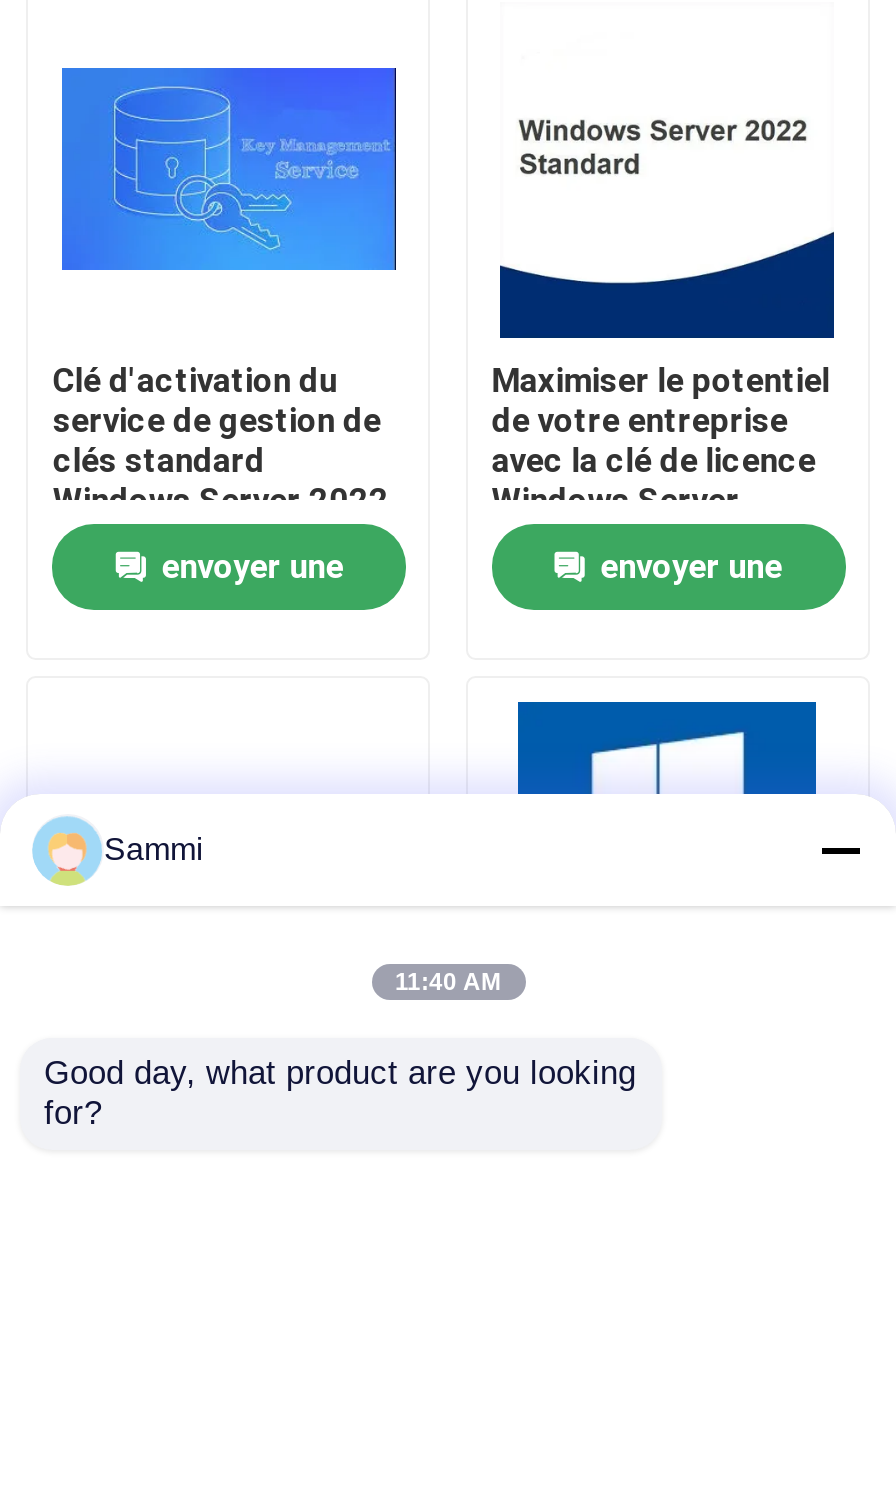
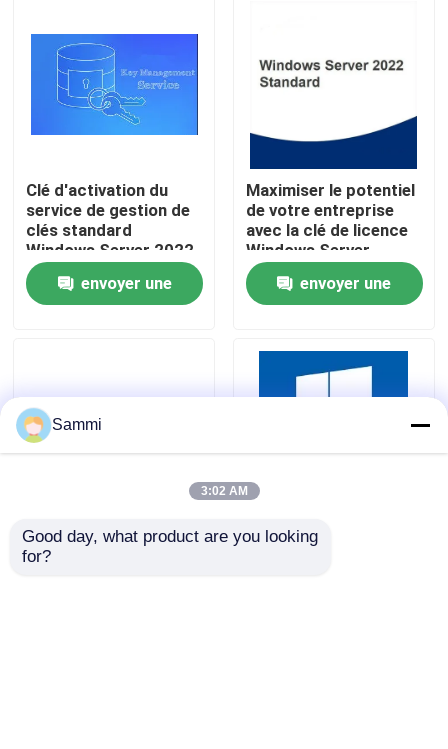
- 11:40 AM
+ 3:02 AM
